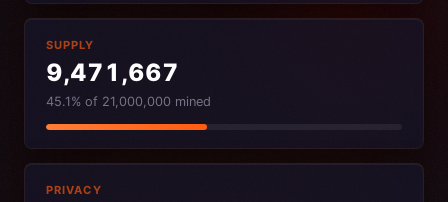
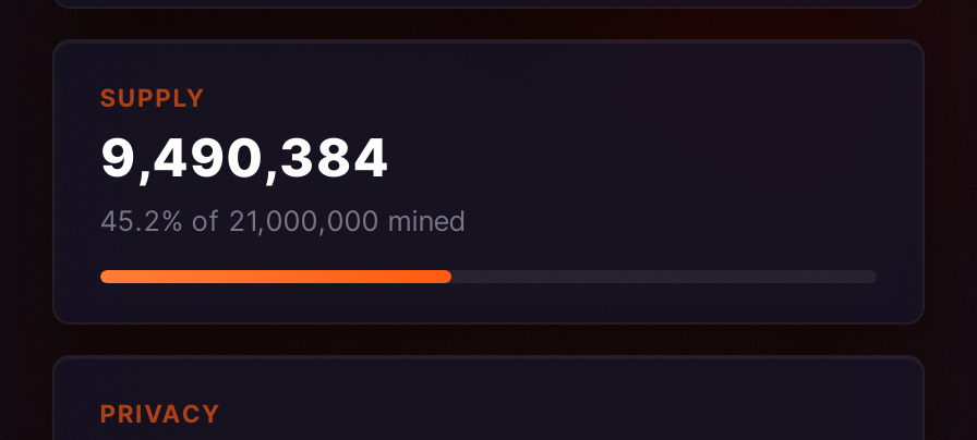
- 9,471,667
+ 9,490,384

- 45.1% of 21,000,000 mined
+ 45.2% of 21,000,000 mined
